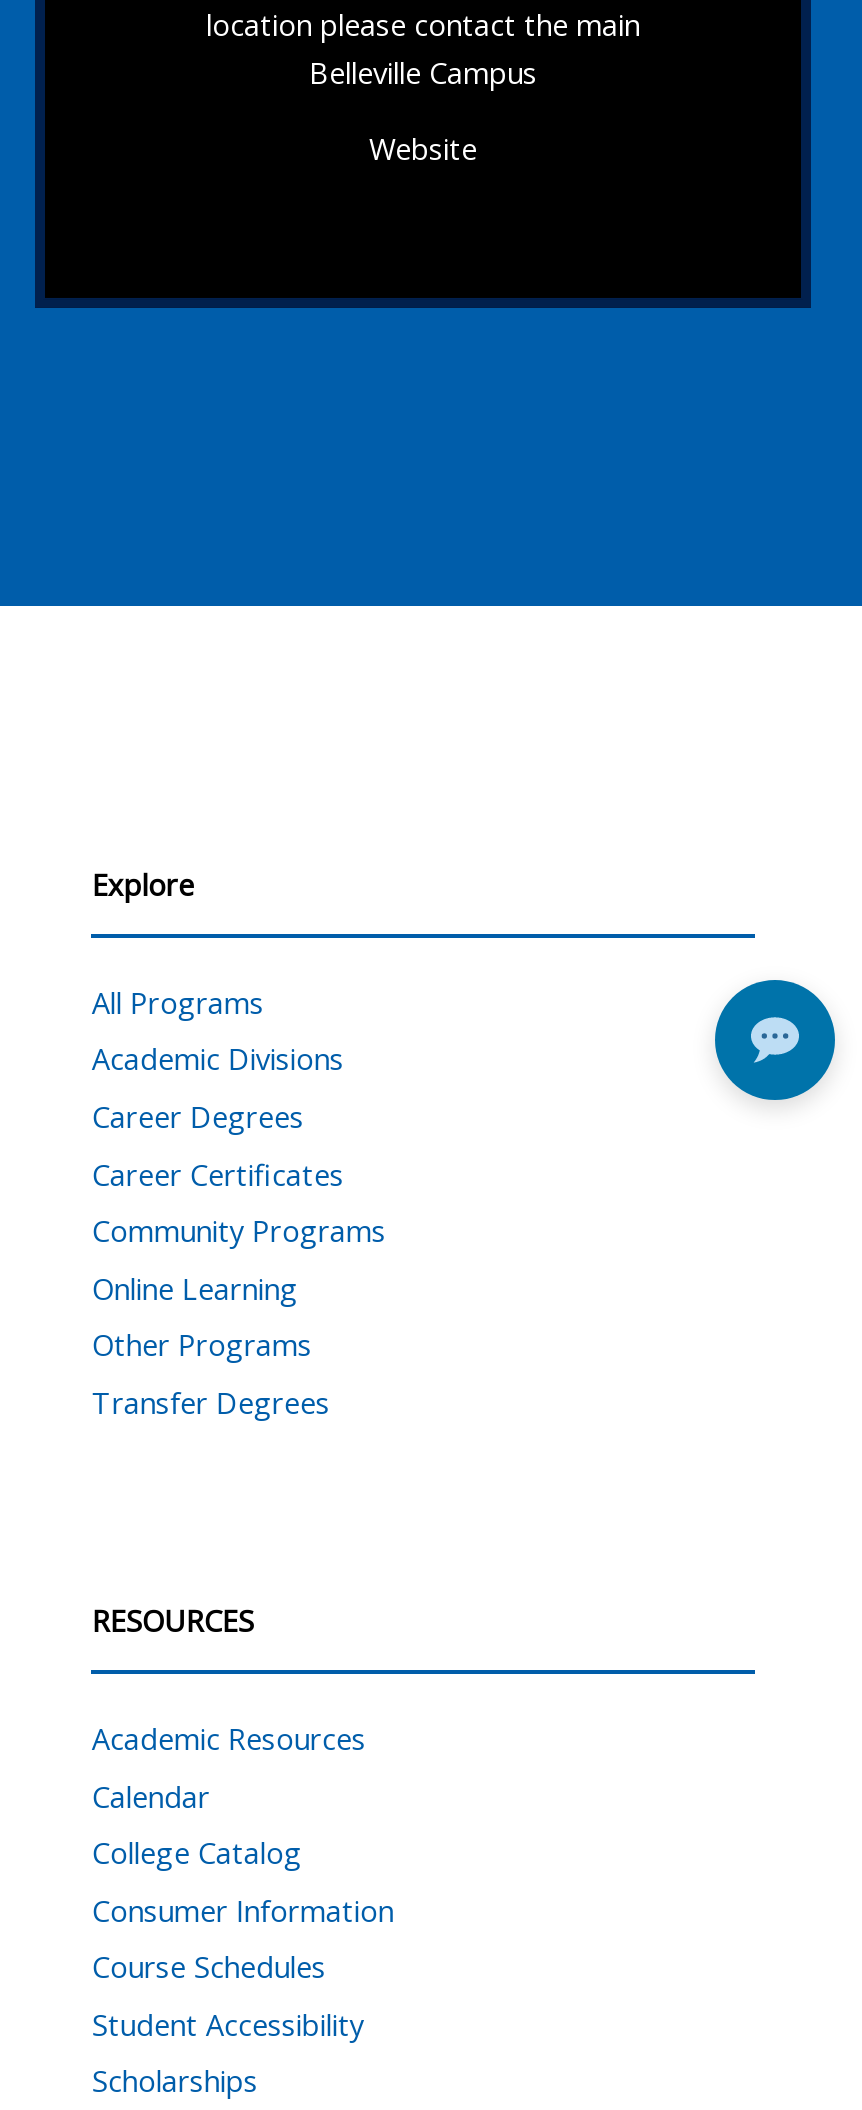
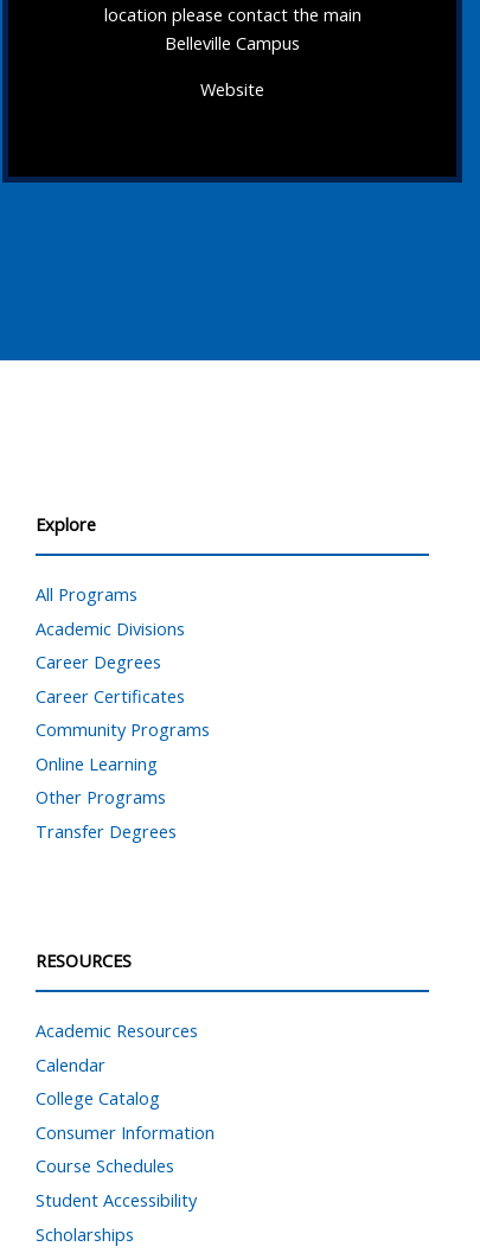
- [image]
